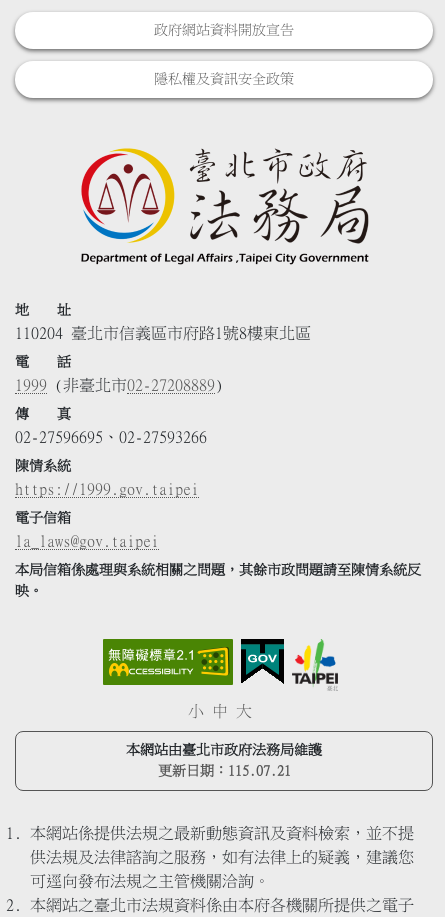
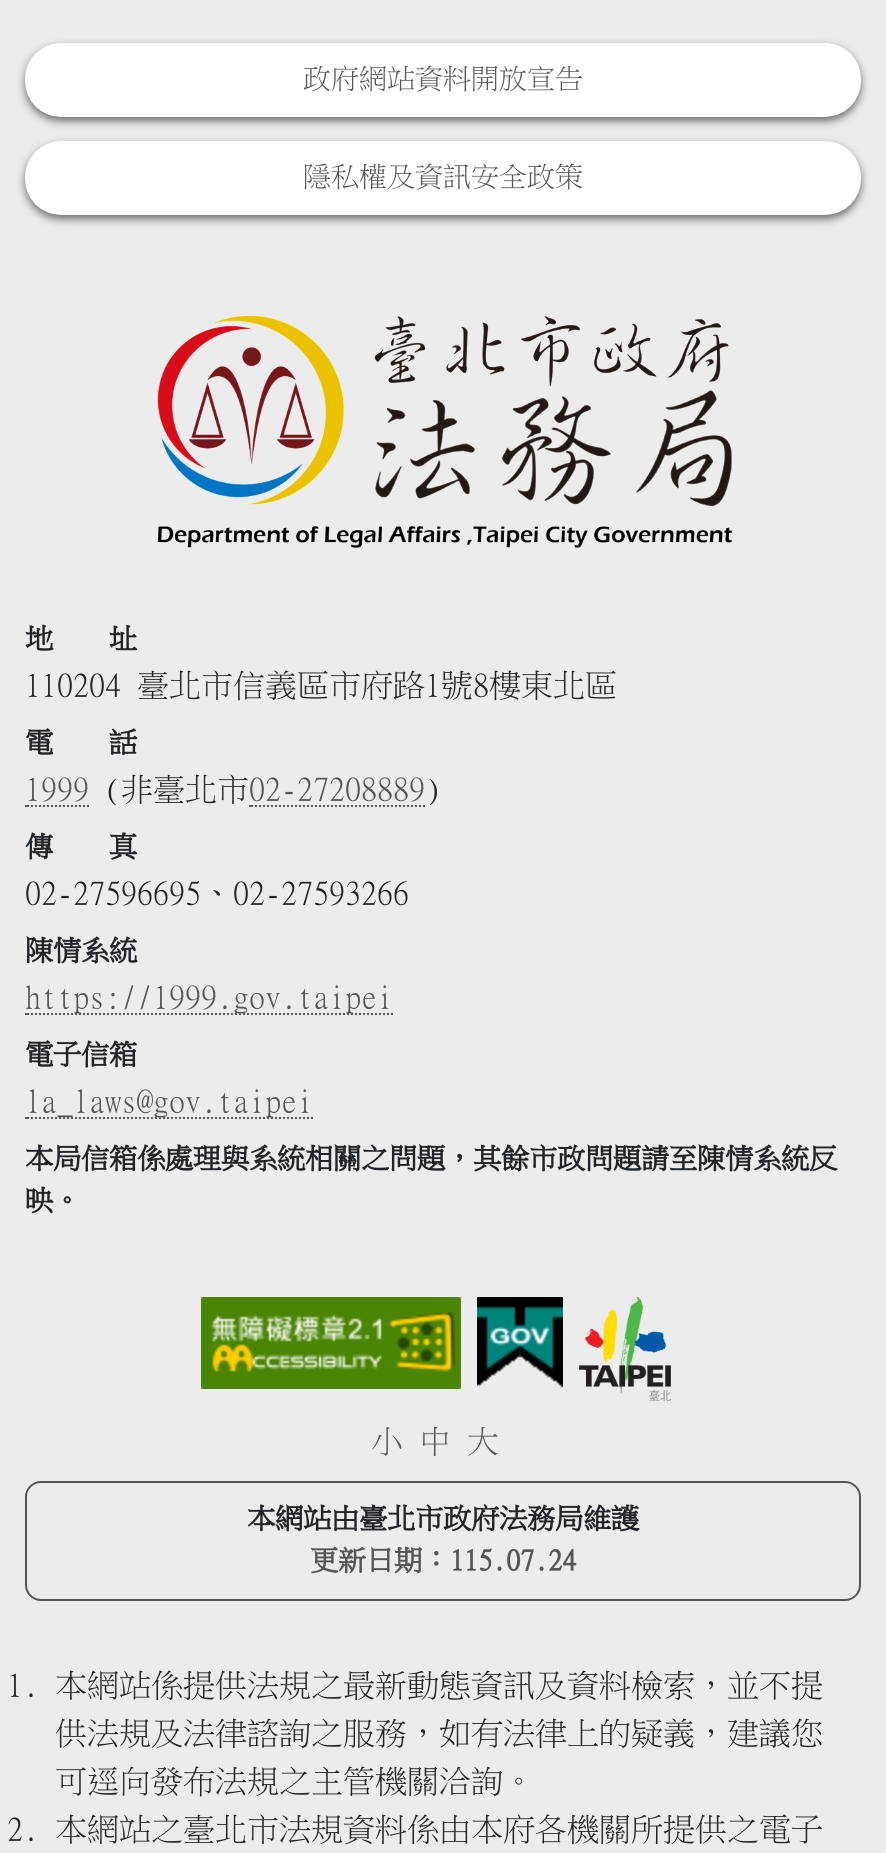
- 更新日期：115.07.21
+ 更新日期：115.07.24
